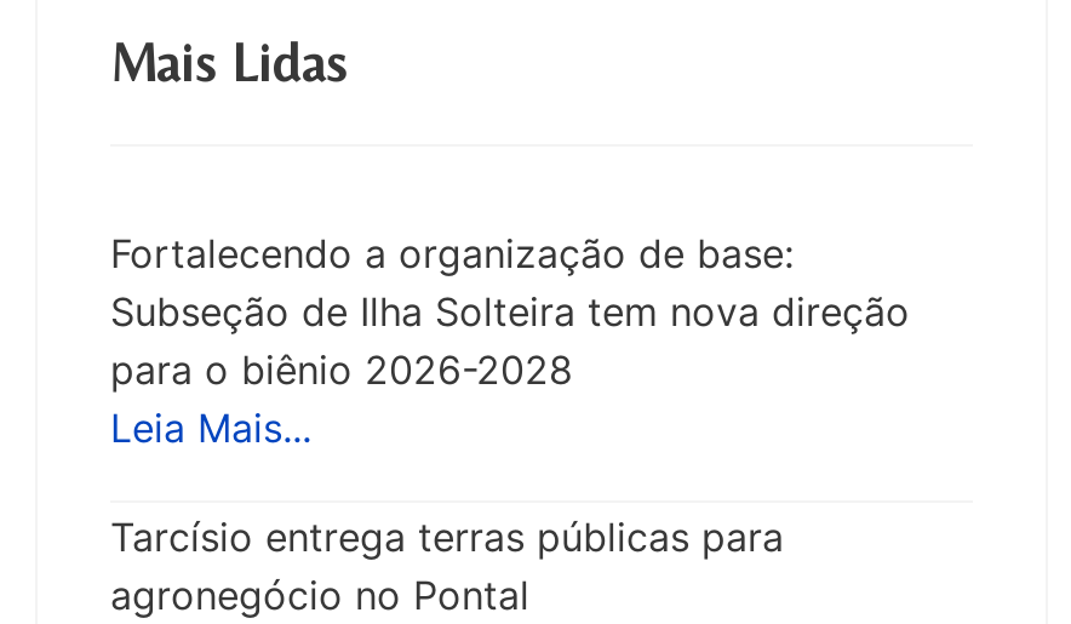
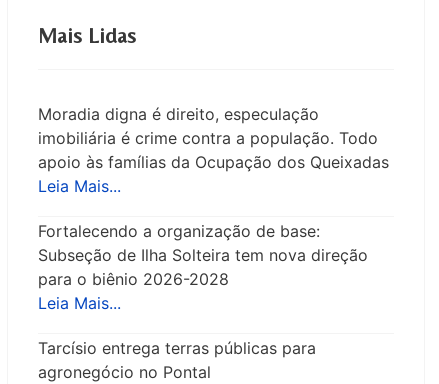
+ Moradia digna é direito, especulação
+ imobiliária é crime contra a população. Todo
+ apoio às famílias da Ocupação dos Queixadas
+ Leia Mais...
